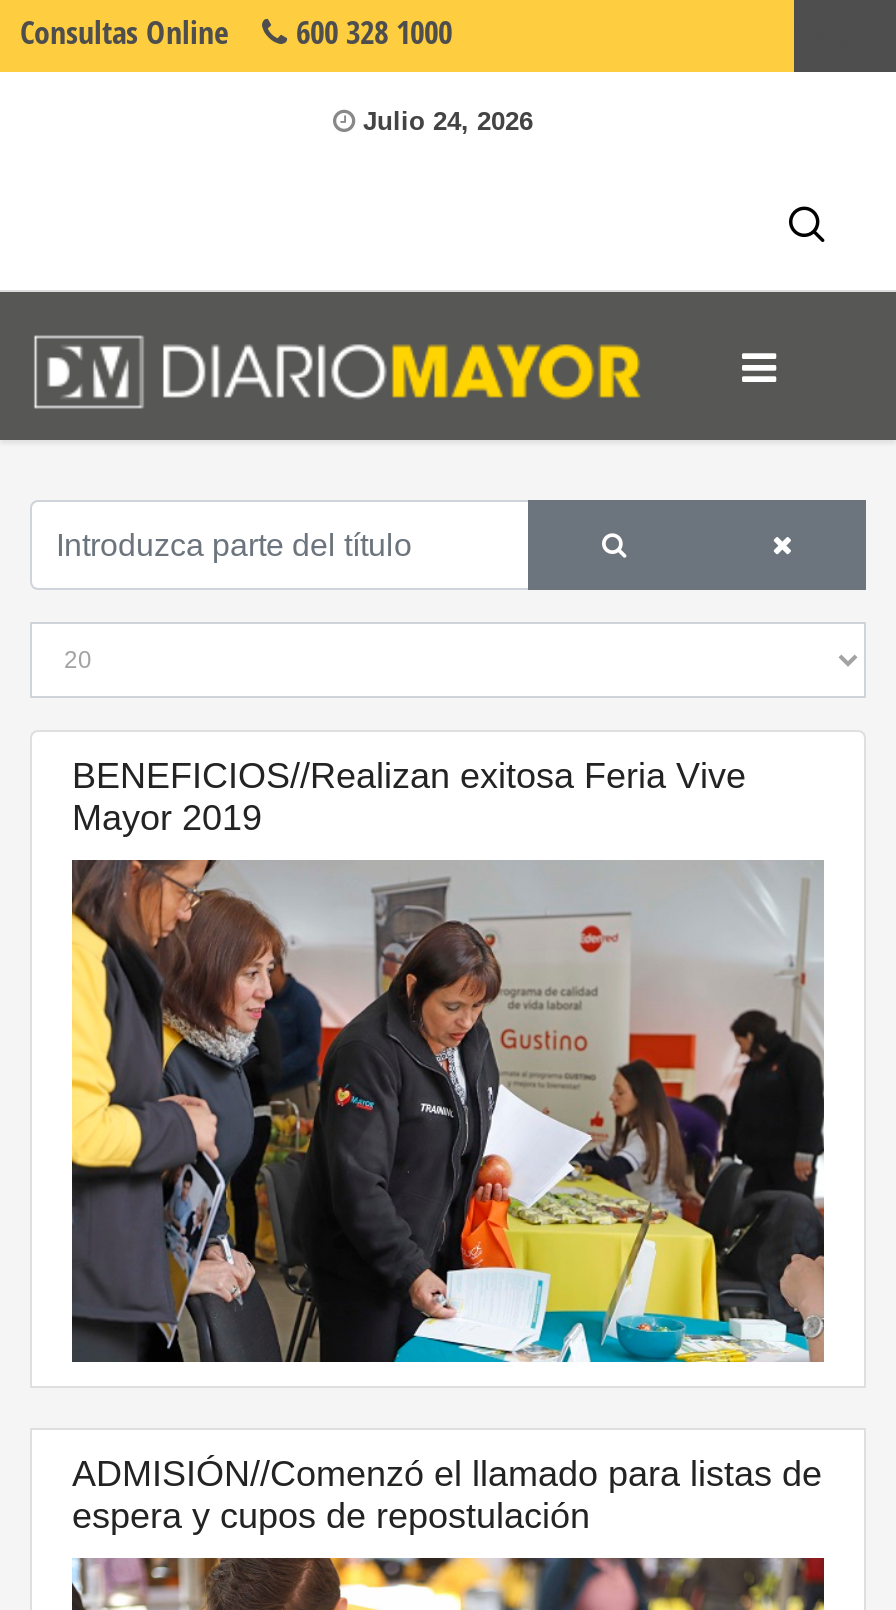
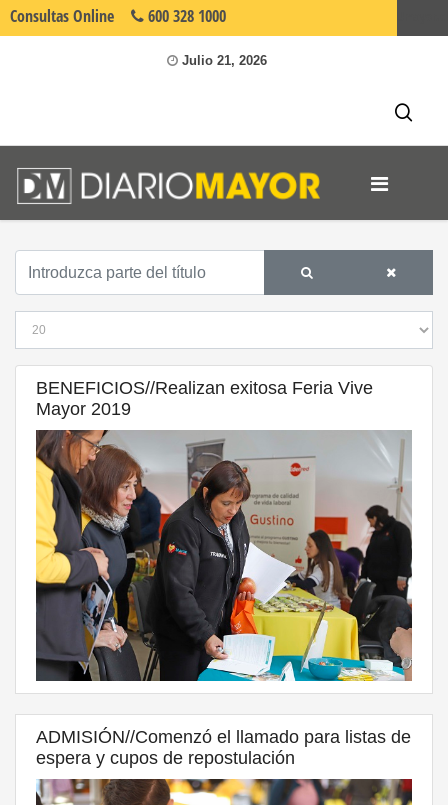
- Julio 24, 2026
+ Julio 21, 2026
